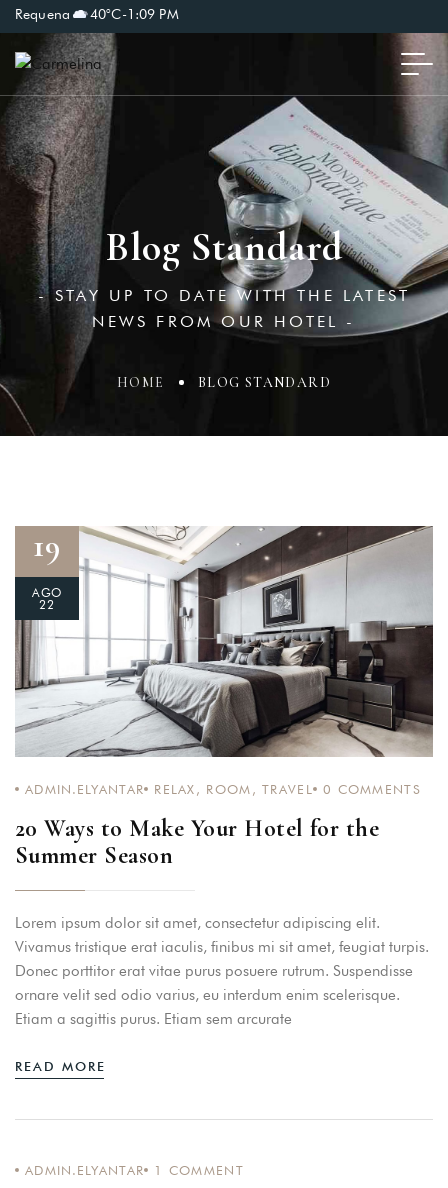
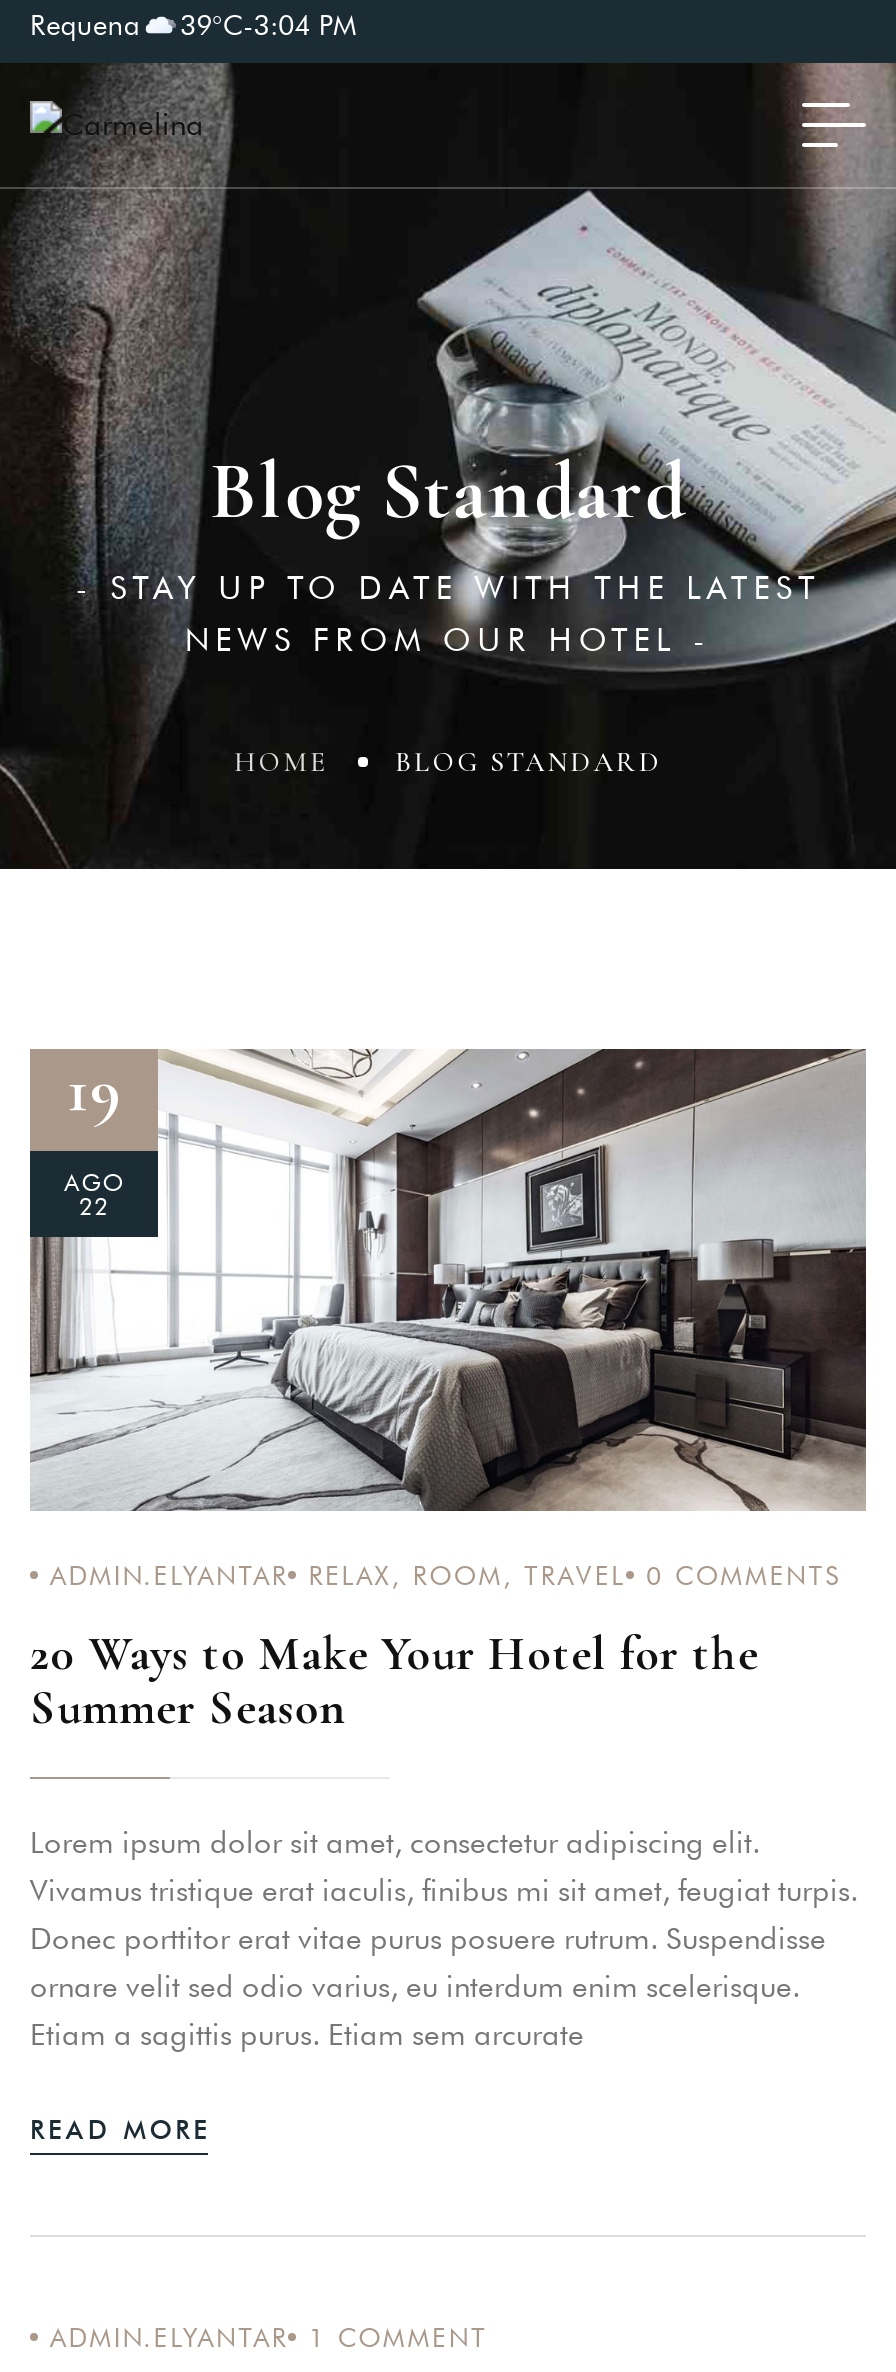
- Requena 40°C-1:09 PM
+ Requena 39°C-3:04 PM
